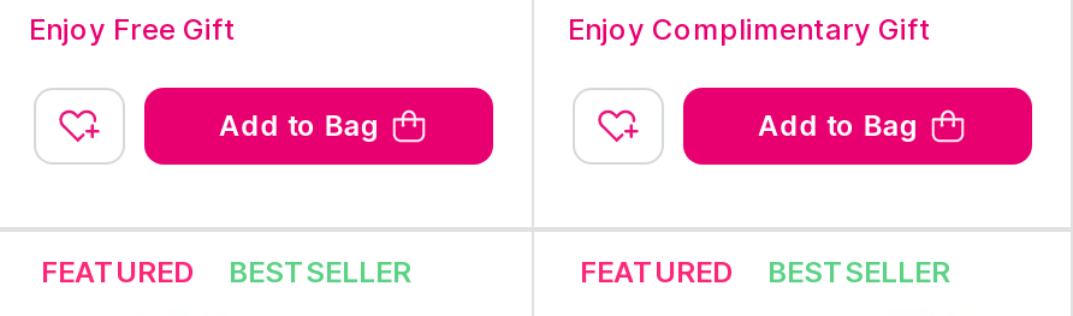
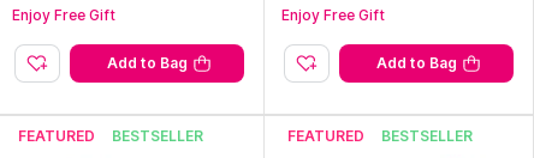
- Enjoy Complimentary Gift
+ Enjoy Free Gift
